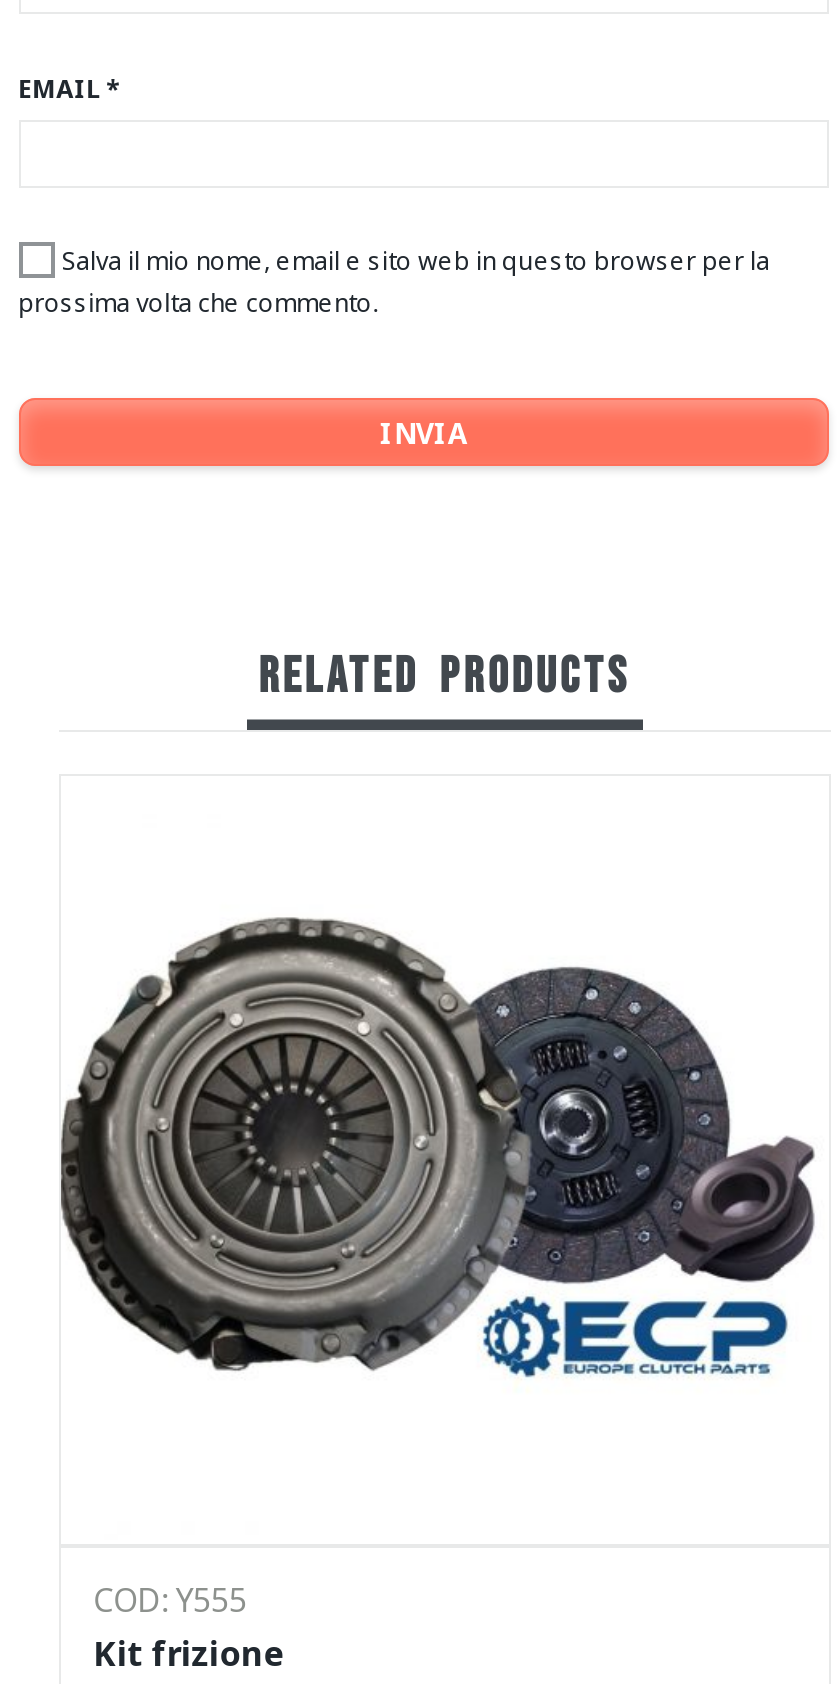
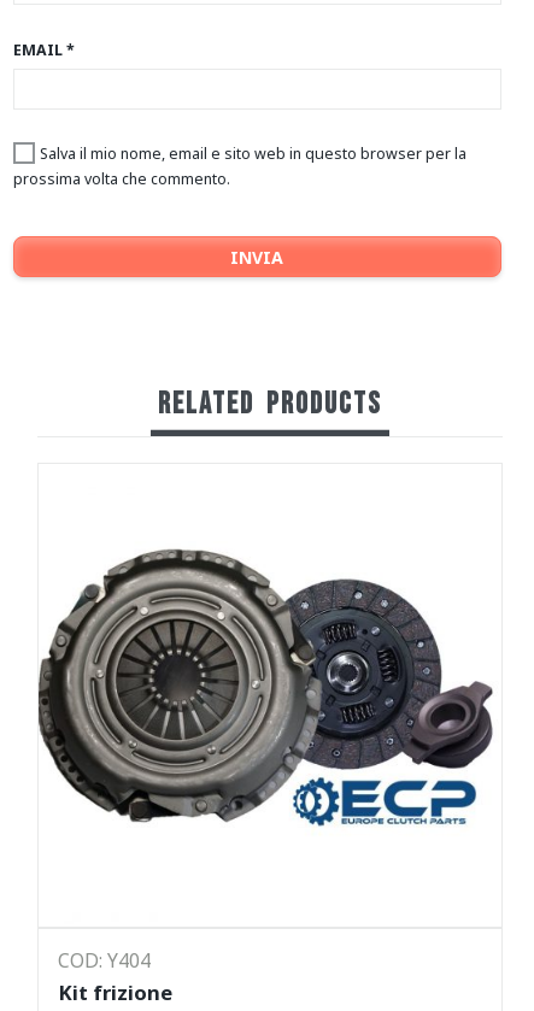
- COD: Y555
+ COD: Y404
